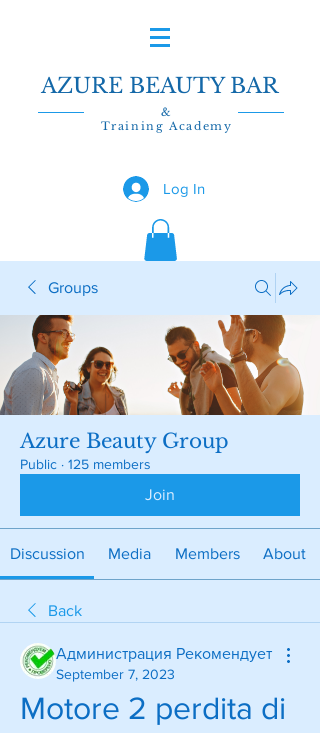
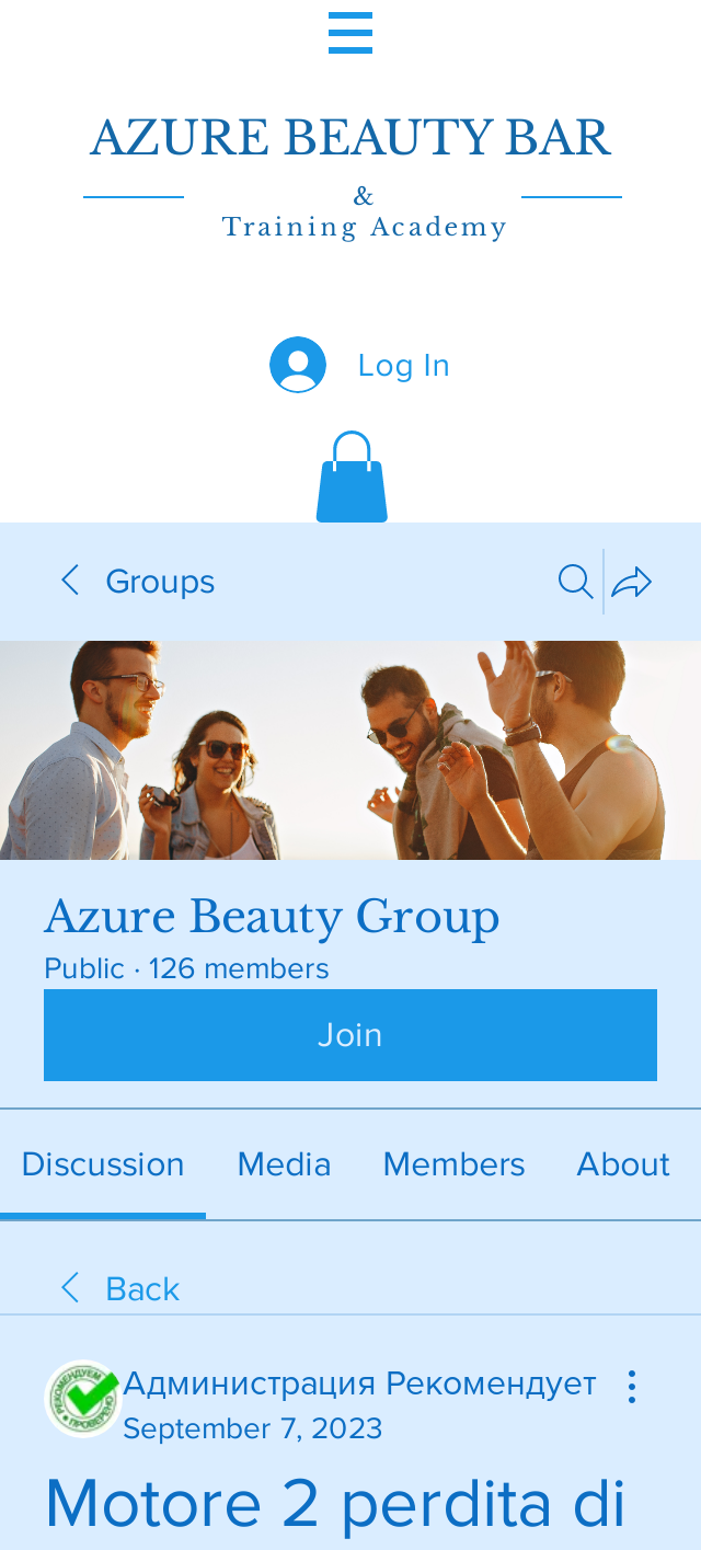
- Public · 125 members
+ Public · 126 members
